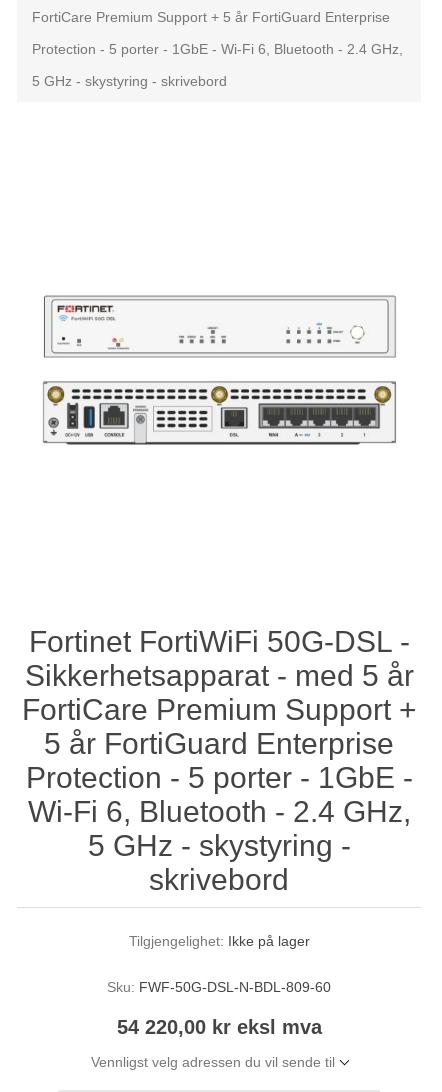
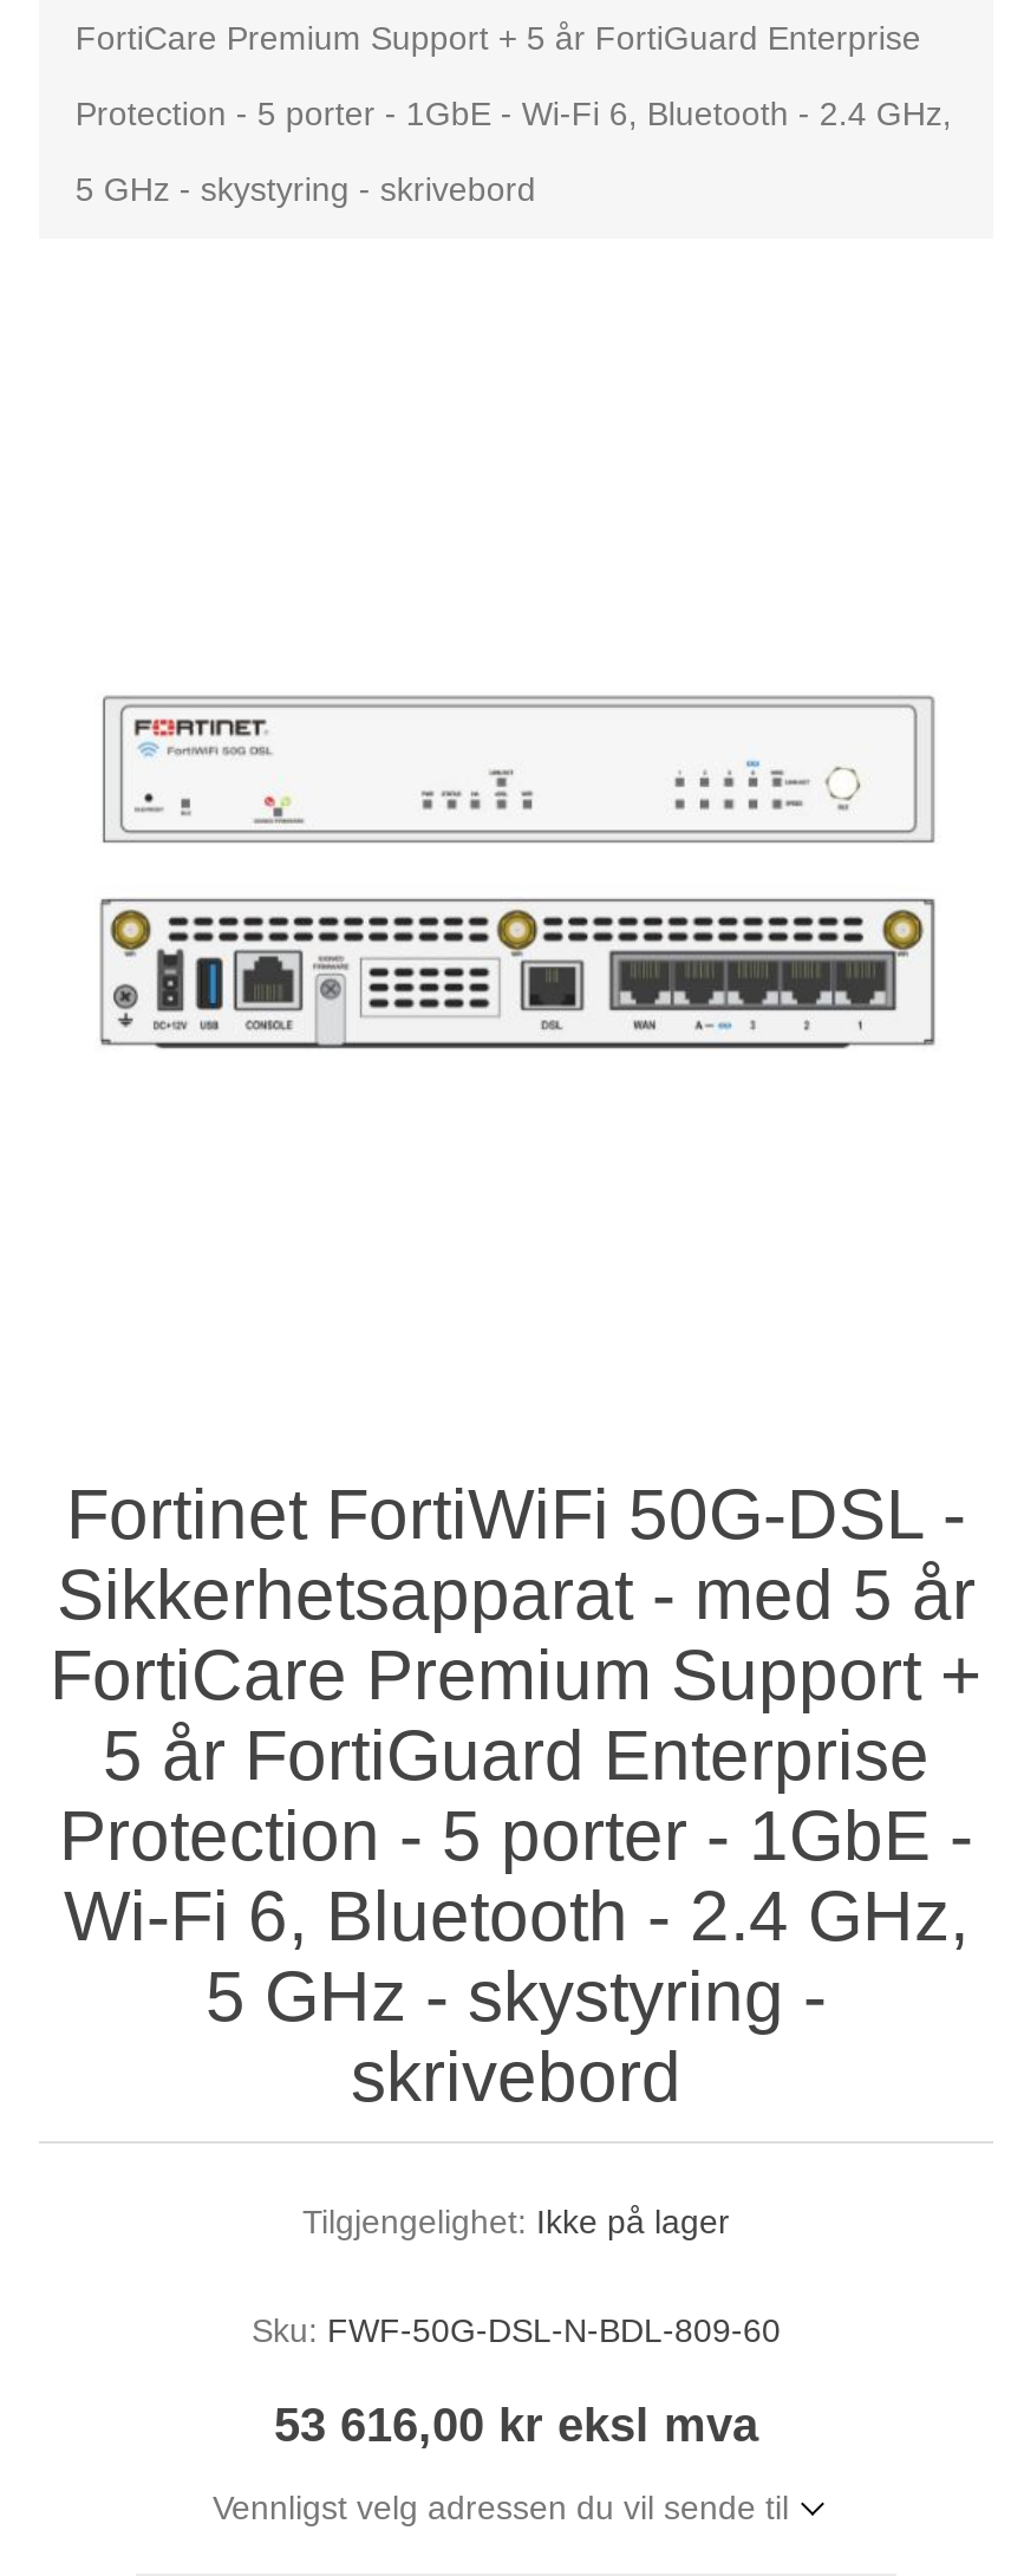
- 54 220,00 kr eksl mva
+ 53 616,00 kr eksl mva
